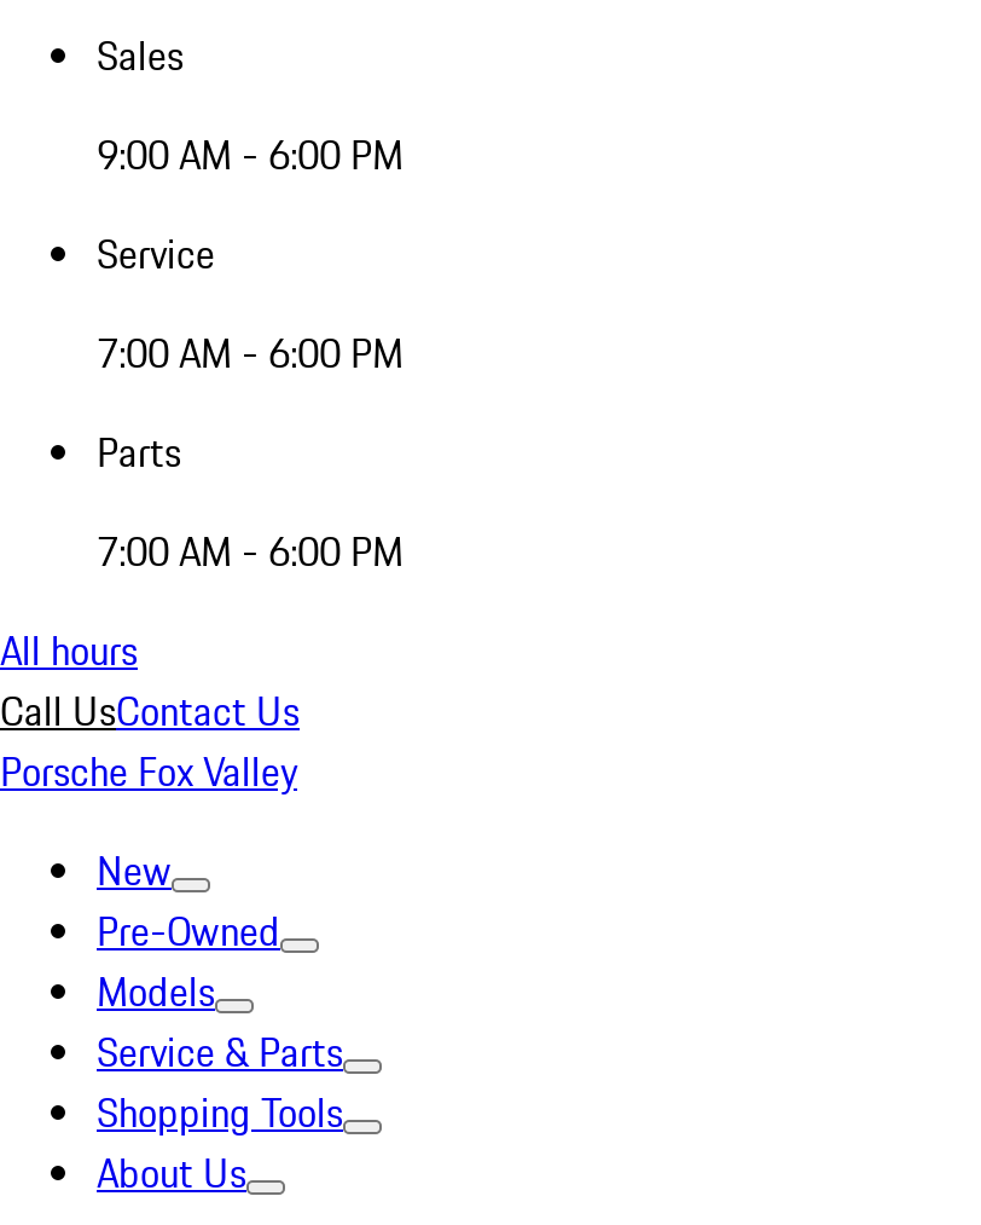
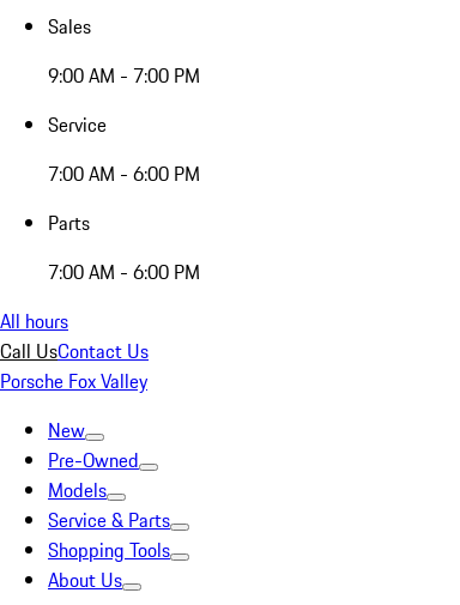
- 9:00 AM - 6:00 PM
+ 9:00 AM - 7:00 PM
